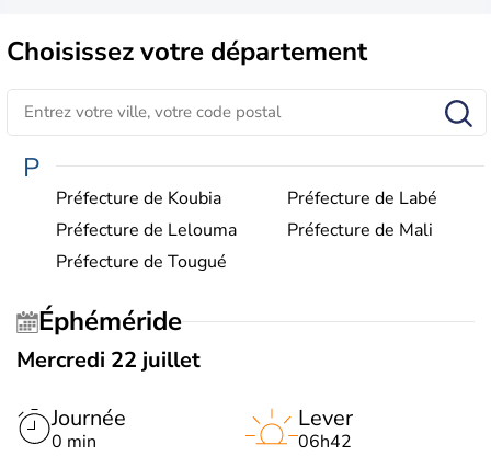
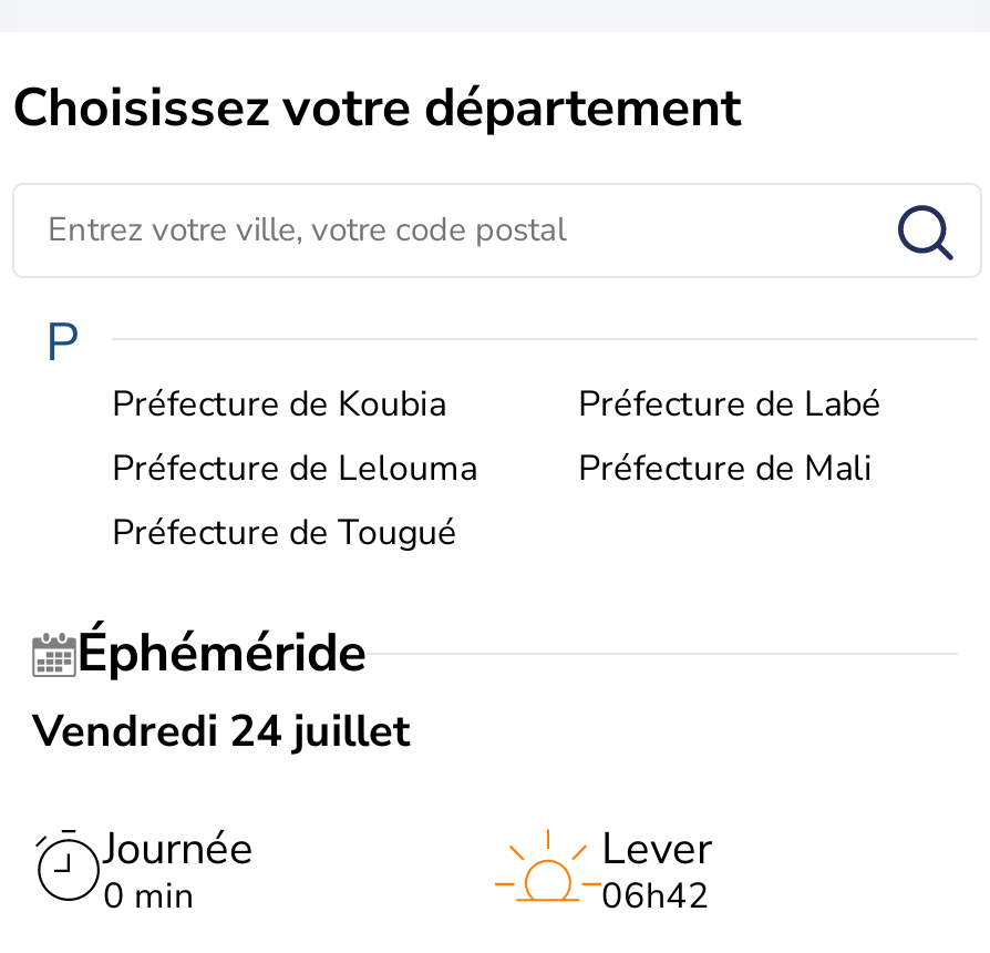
- Mercredi 22 juillet
+ Vendredi 24 juillet
